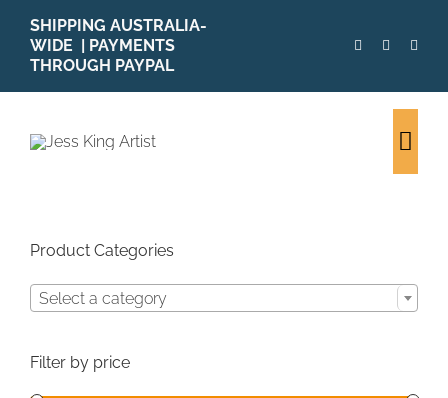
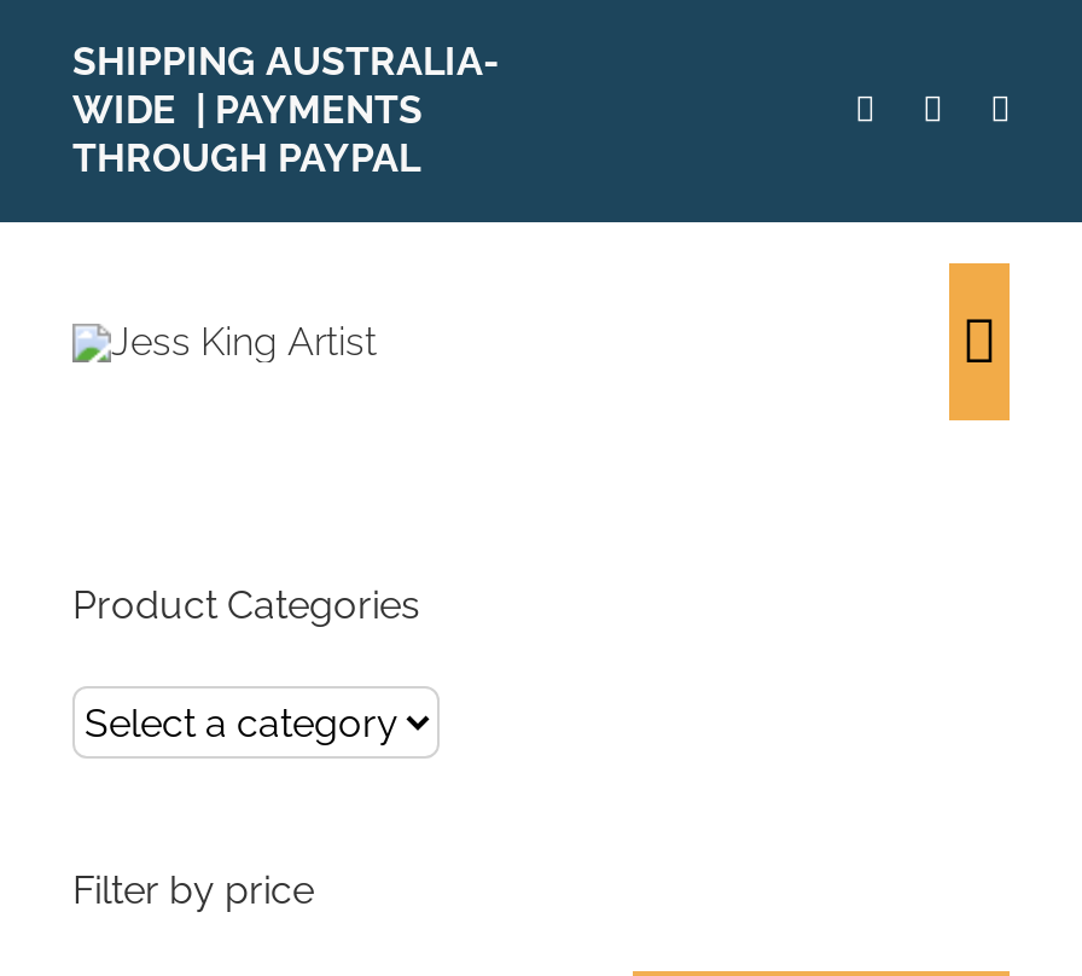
- Select a category
